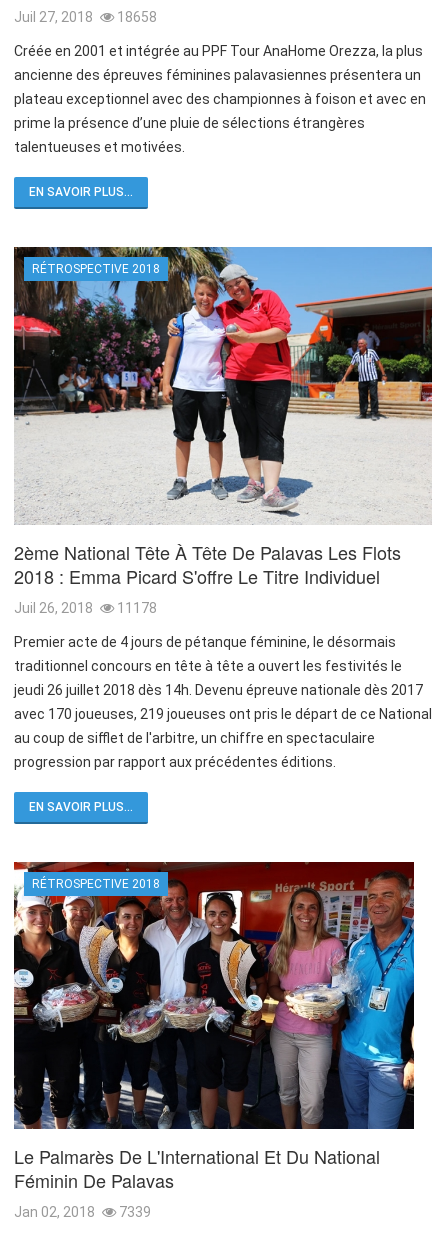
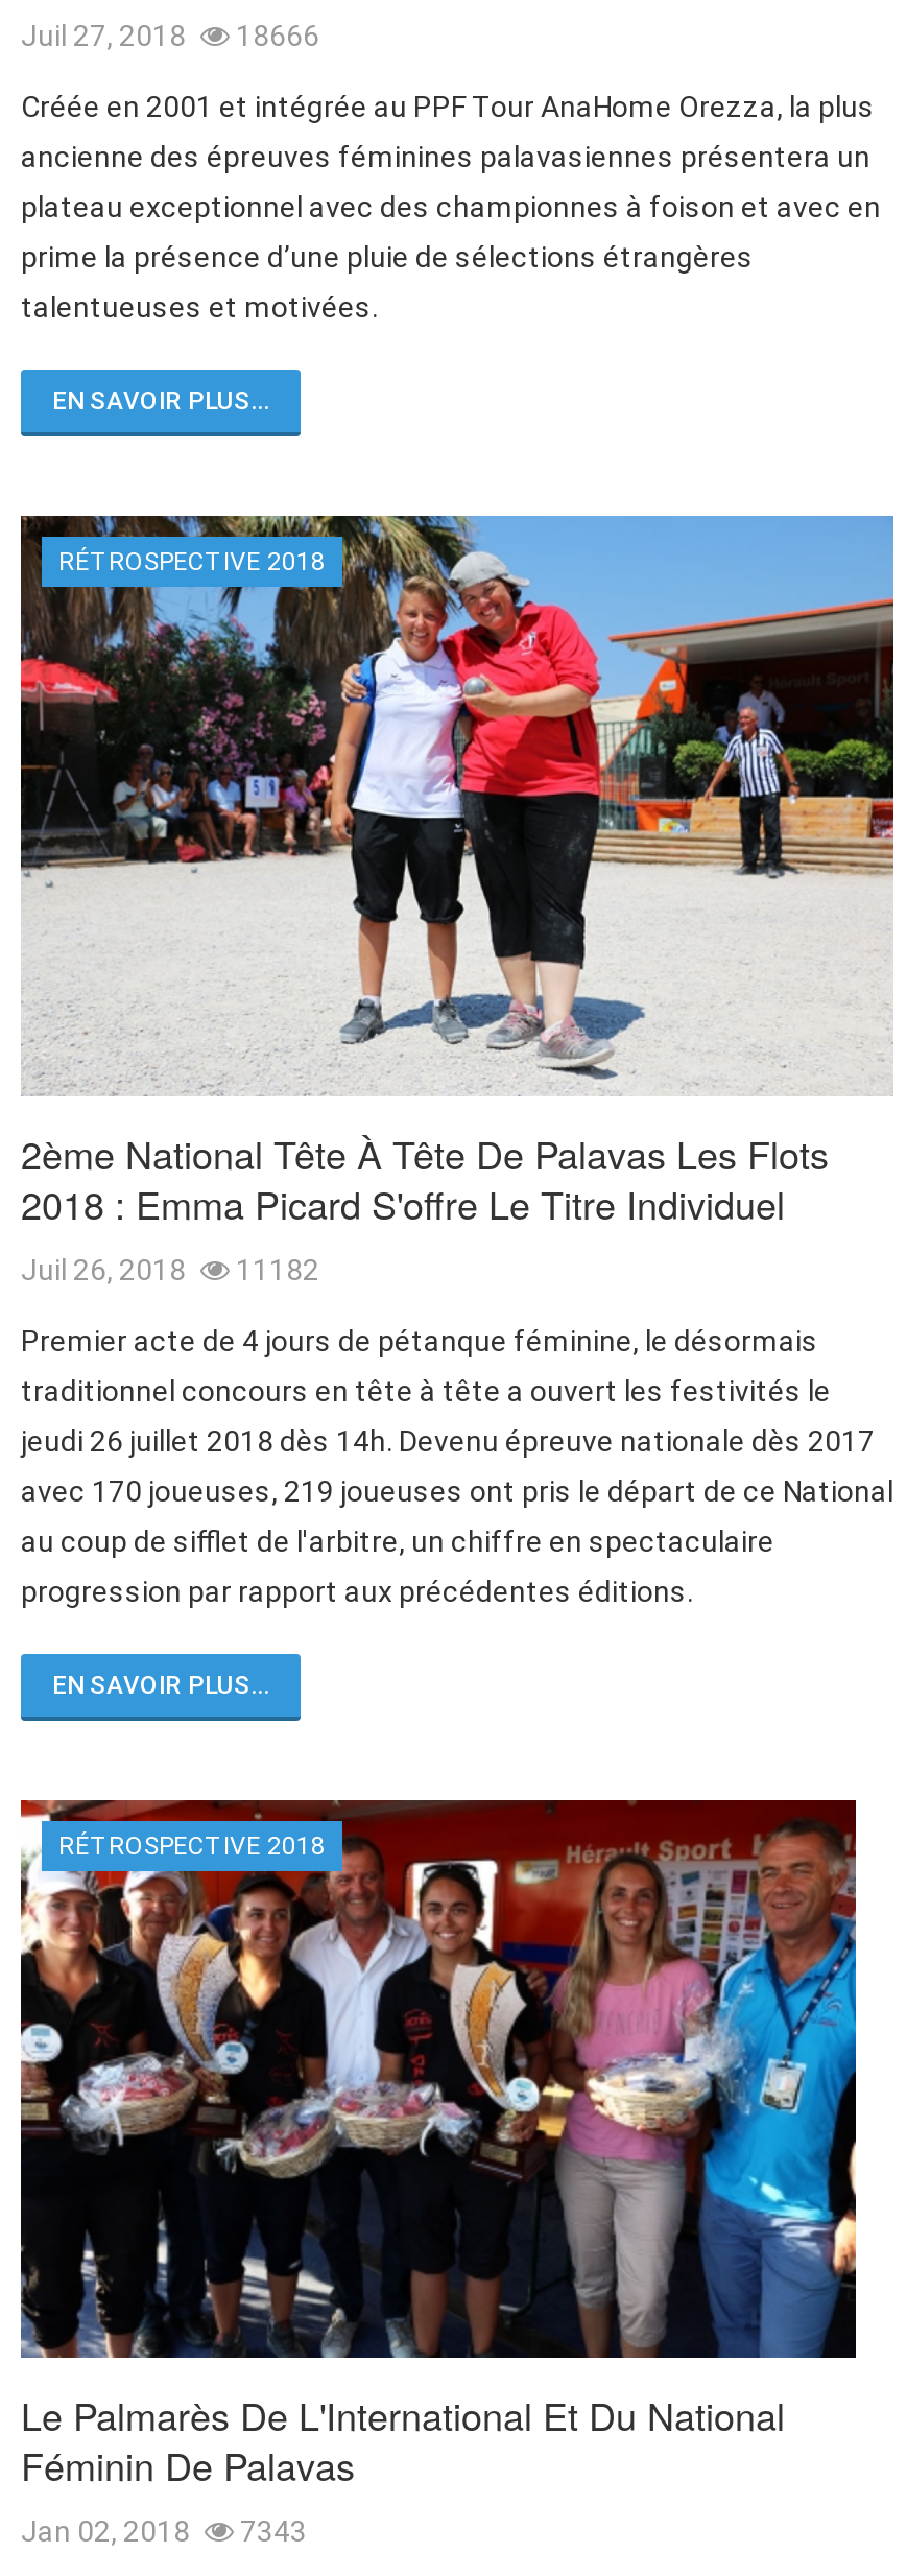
- Juil 27, 2018 18658
+ Juil 27, 2018 18666

- Juil 26, 2018 11178
+ Juil 26, 2018 11182

- Jan 02, 2018 7339
+ Jan 02, 2018 7343
